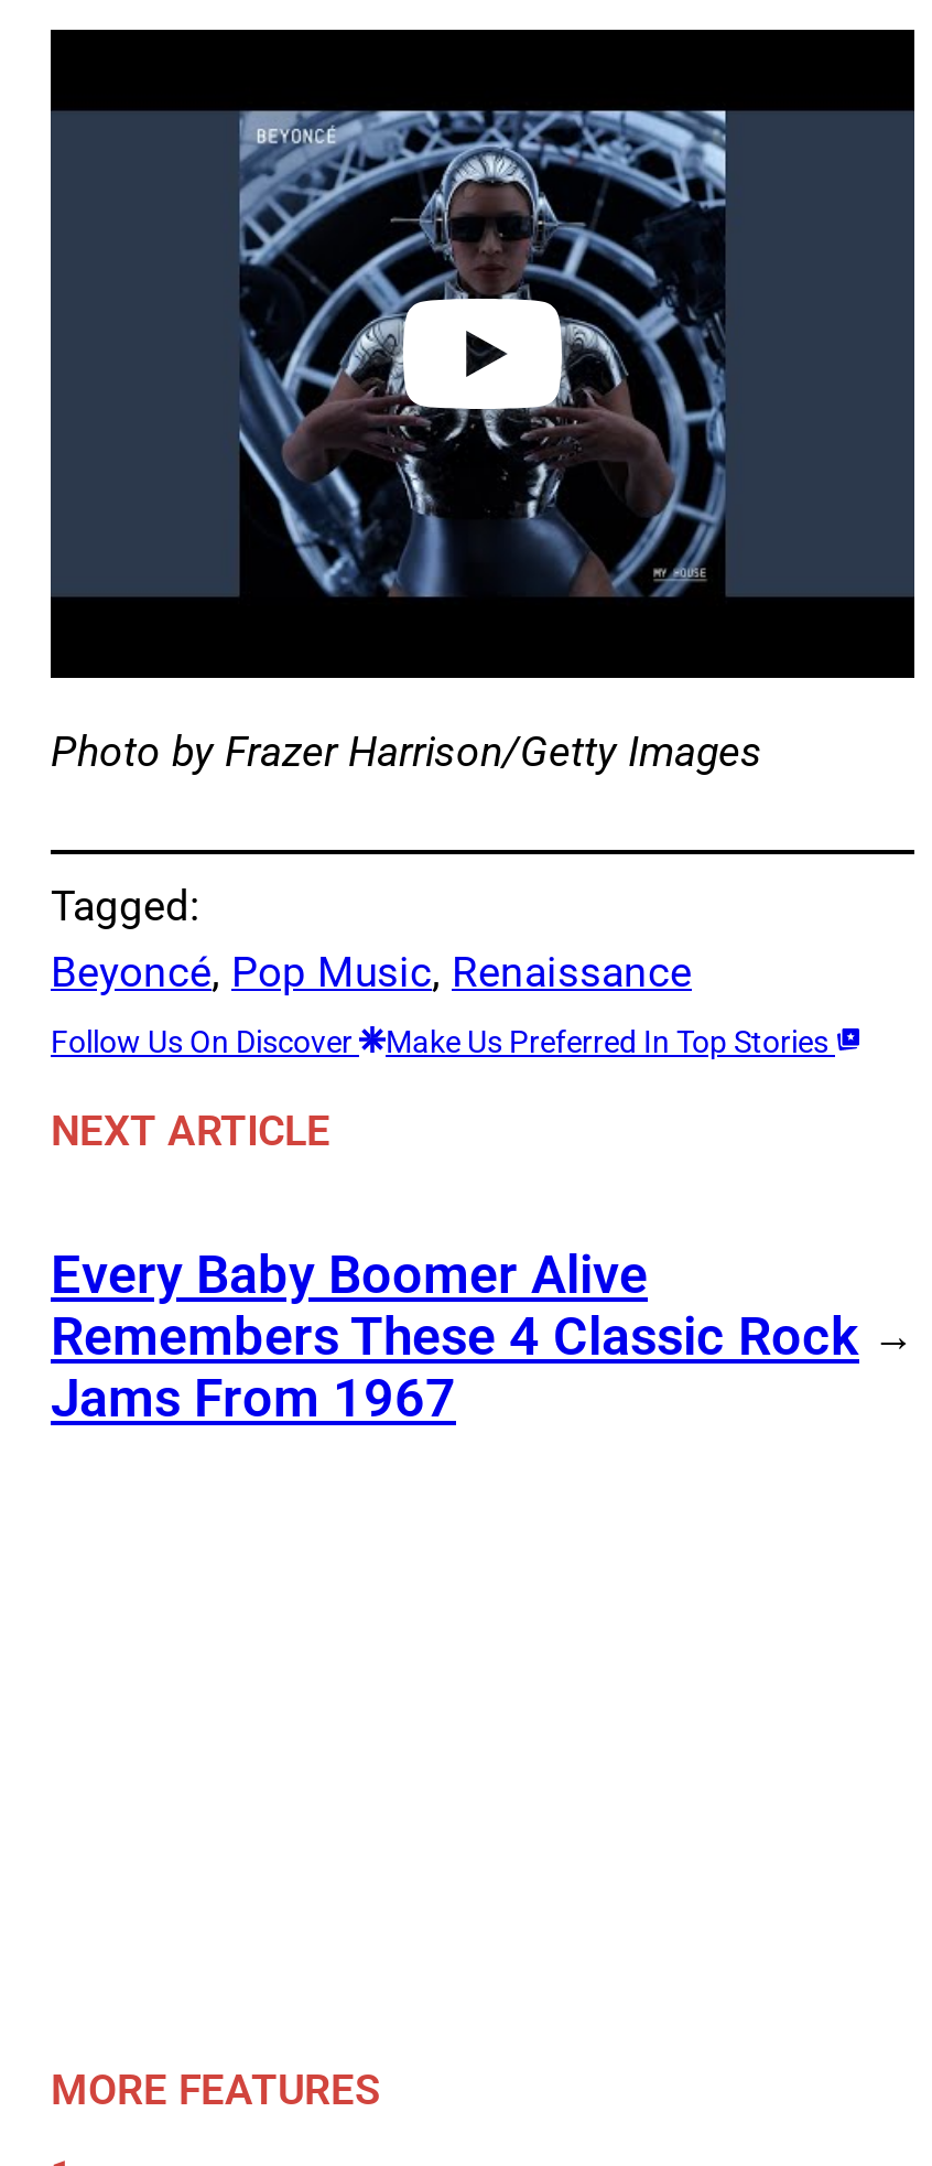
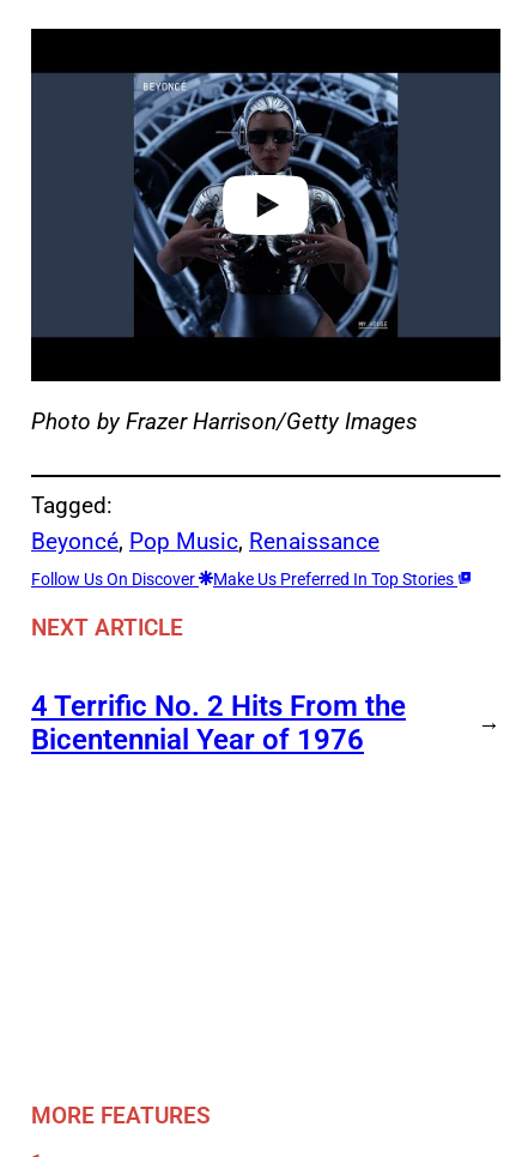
- Every Baby Boomer Alive
- Remembers These 4 Classic Rock
- Jams From 1967
+ 4 Terrific No. 2 Hits From the
+ Bicentennial Year of 1976
